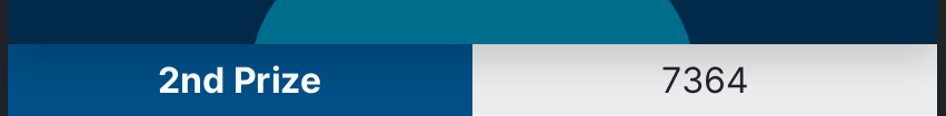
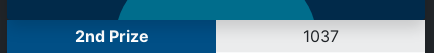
- 7364
+ 1037
